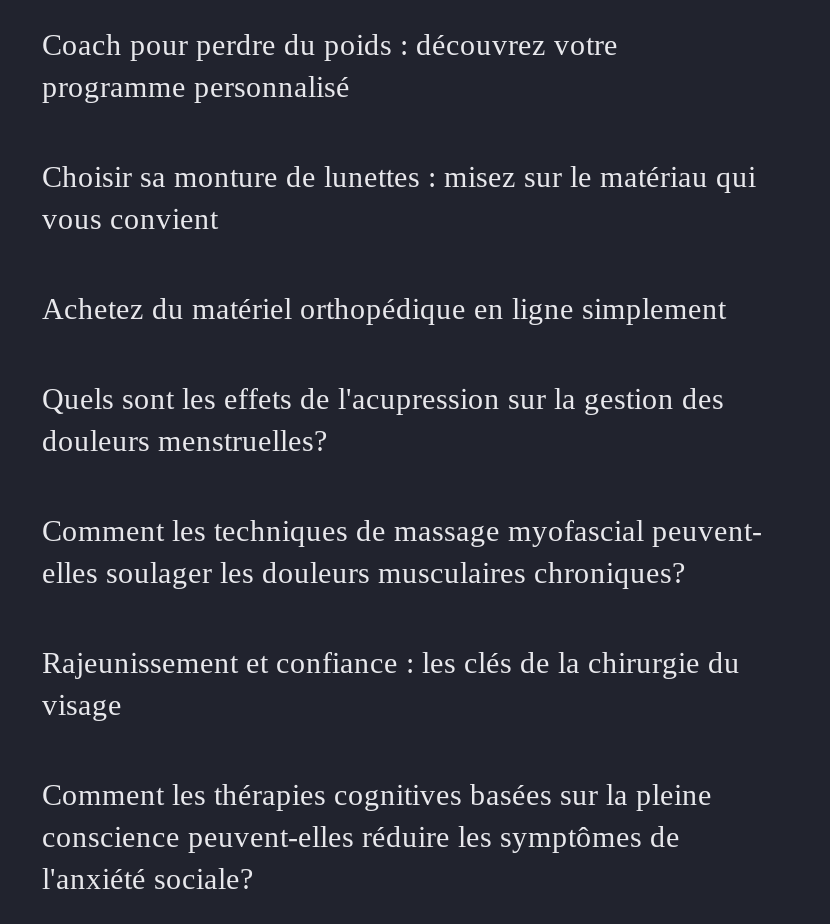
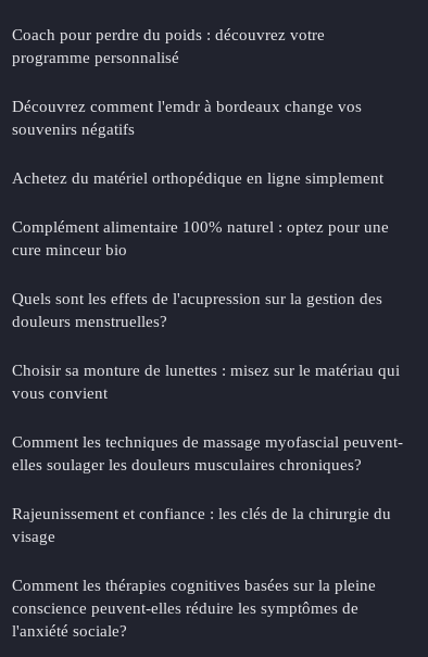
+ Découvrez comment l'emdr à bordeaux change vos
+ souvenirs négatifs

moved down: Choisir sa monture de lunettes : misez sur le matériau qui | vous convient

+ Complément alimentaire 100% naturel : optez pour une
+ cure minceur bio
